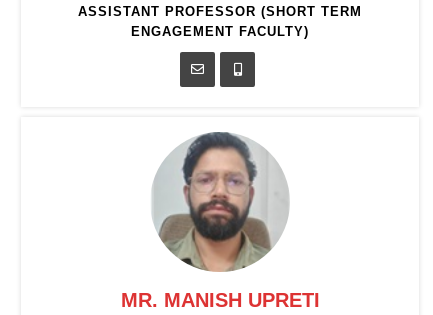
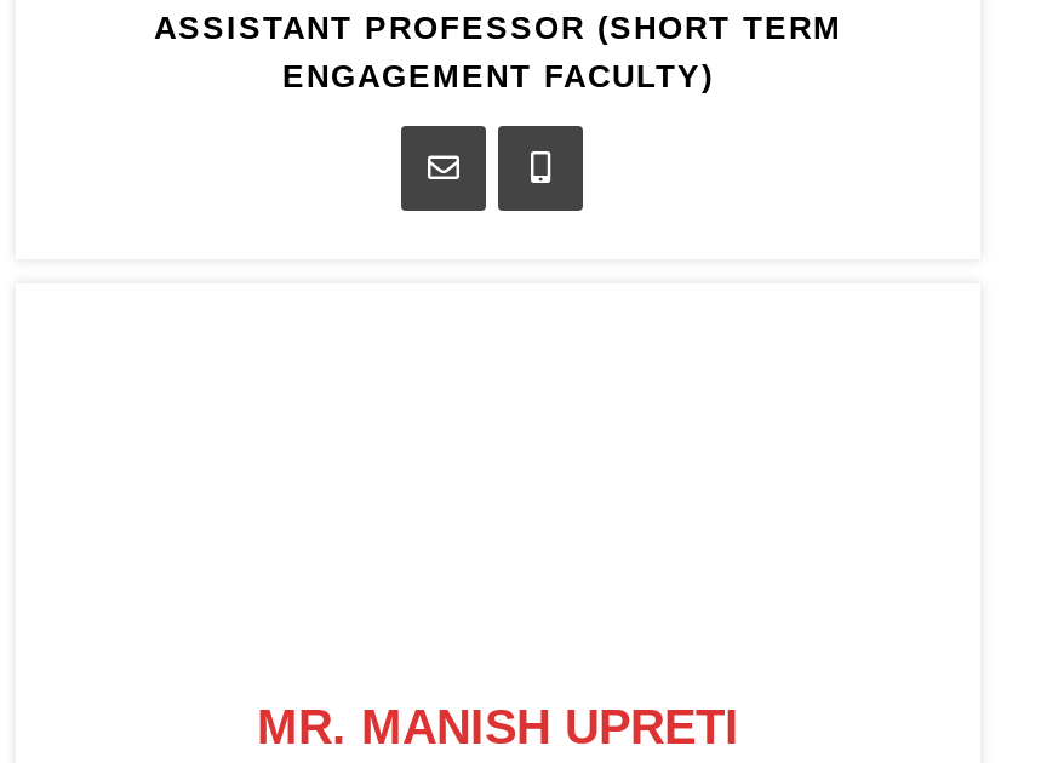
- [image]
